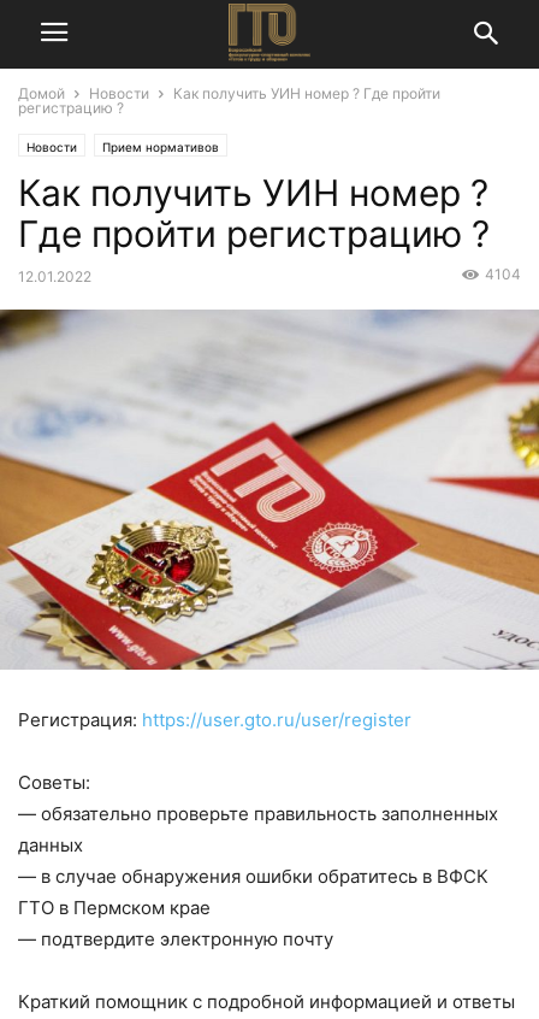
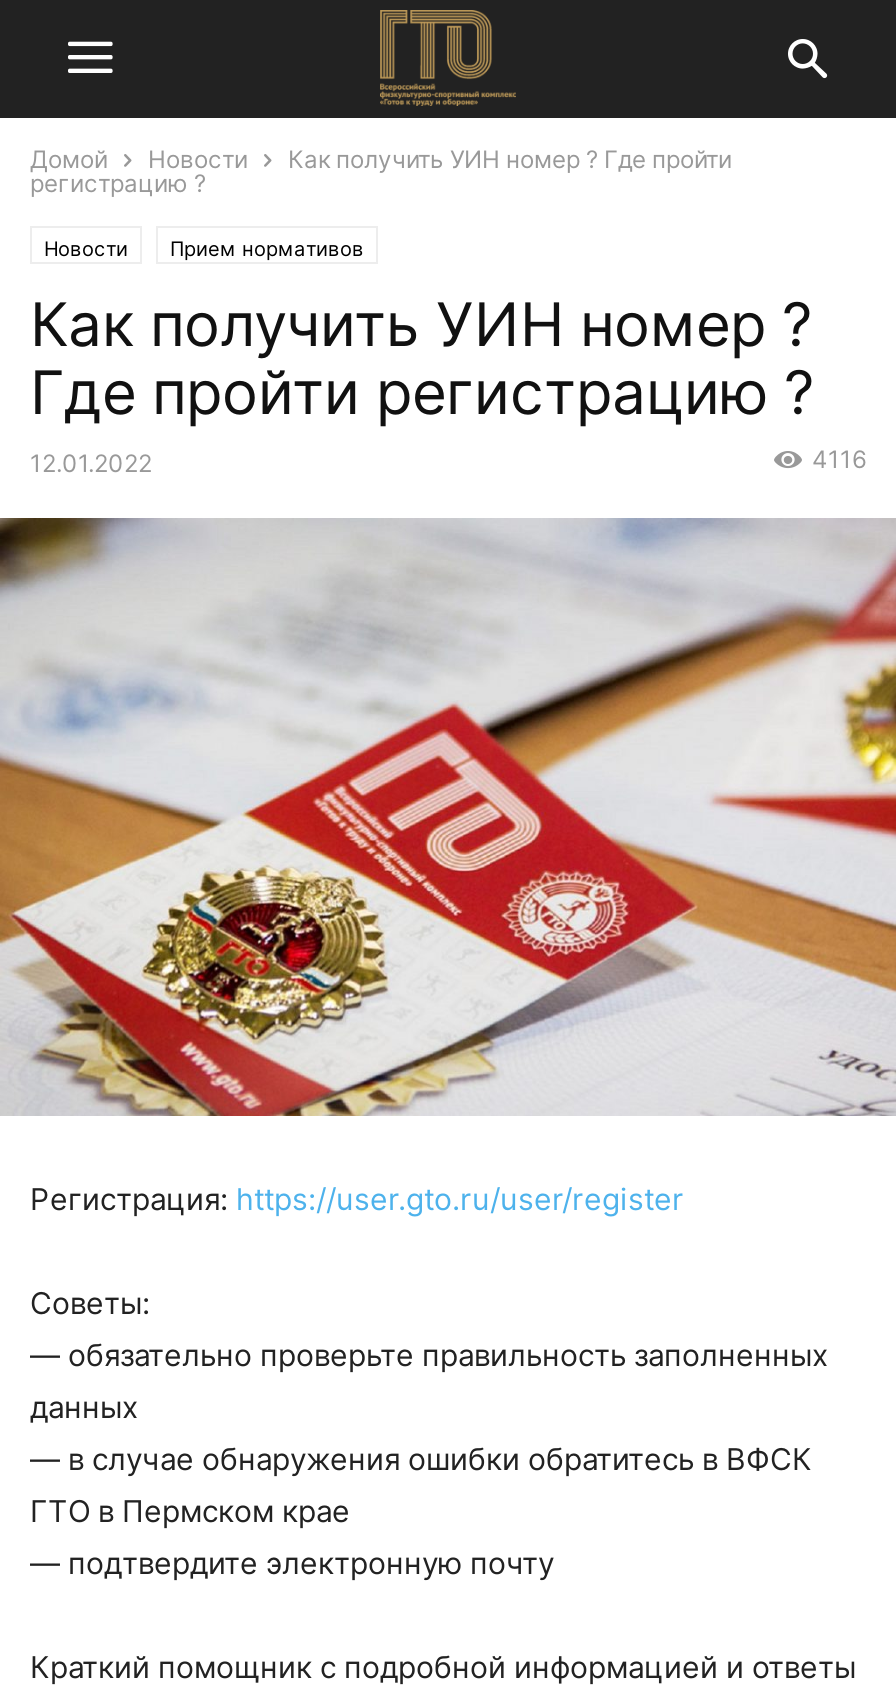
- 4104
+ 4116
